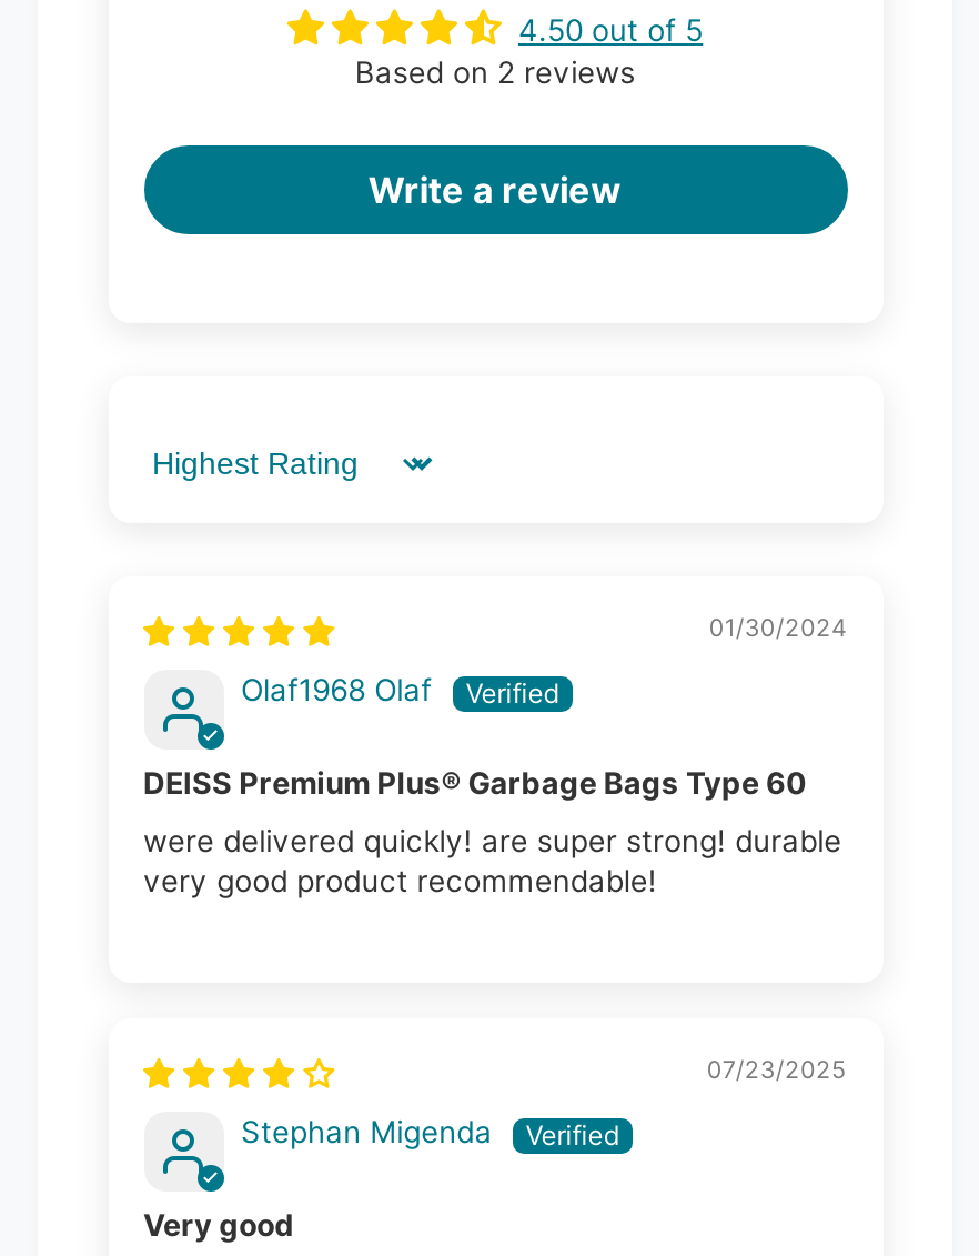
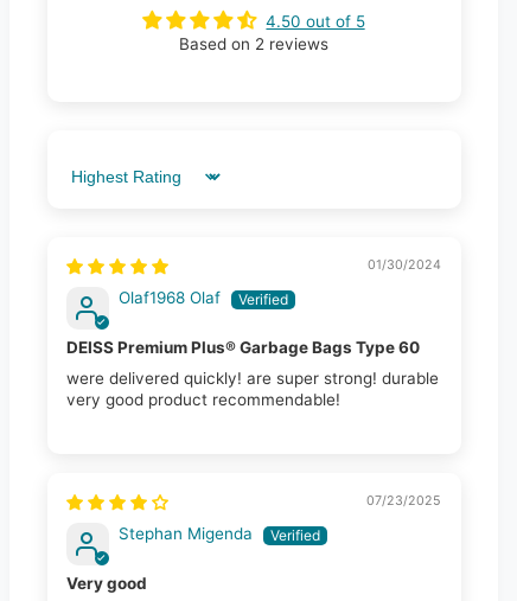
- Write a review
